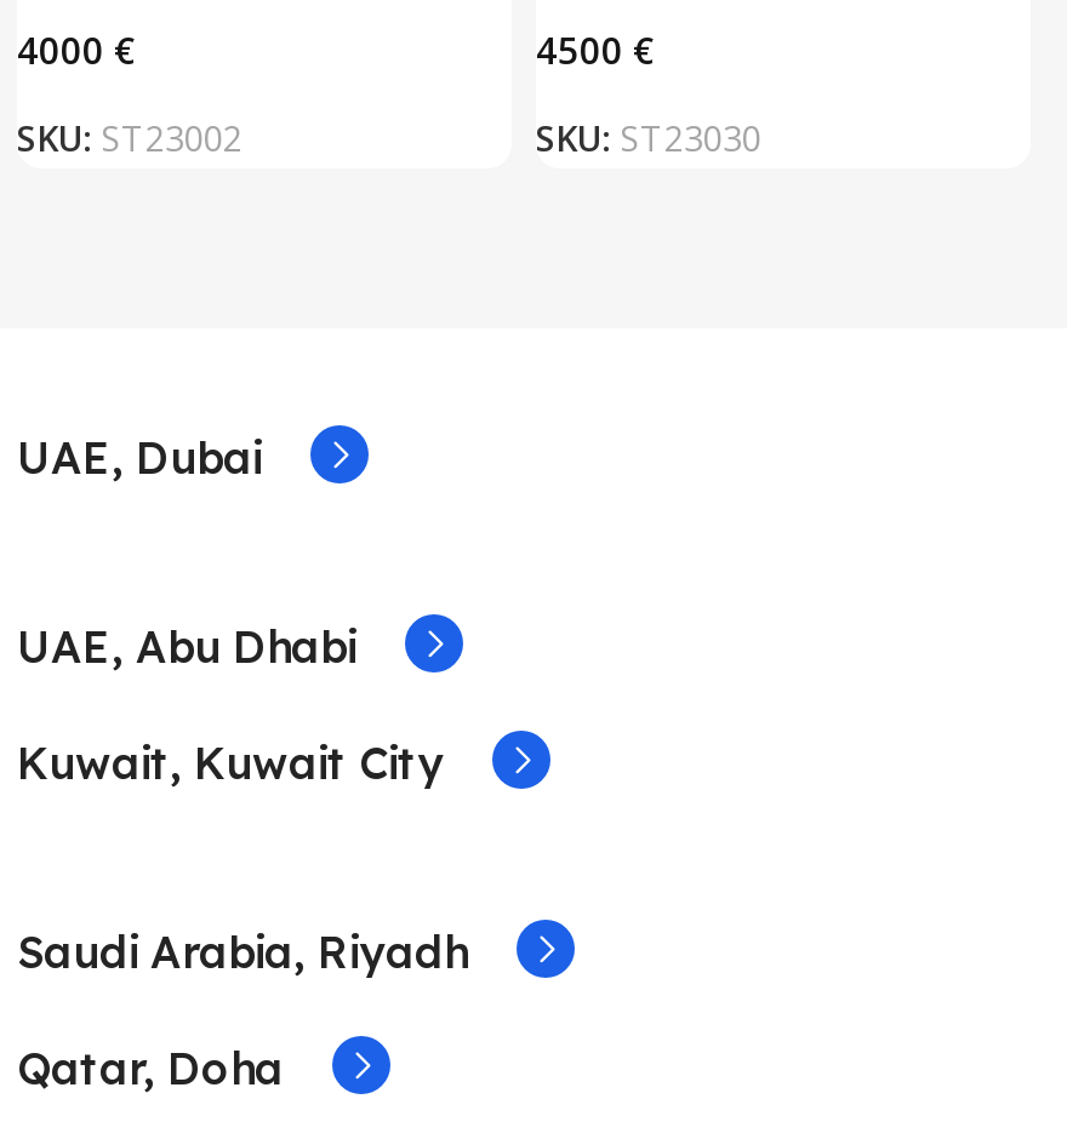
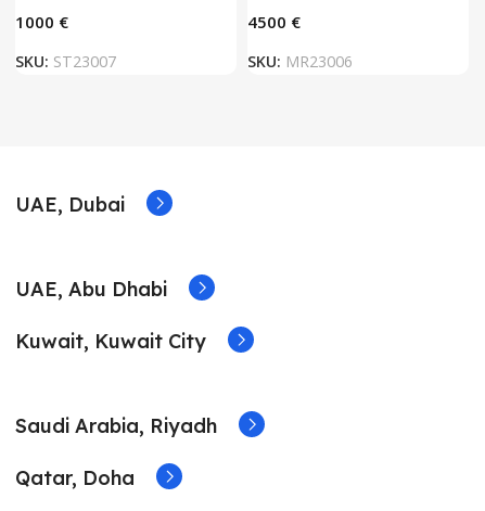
- SKU: ST23002
+ SKU: ST23007

- SKU: ST23030
+ SKU: MR23006
